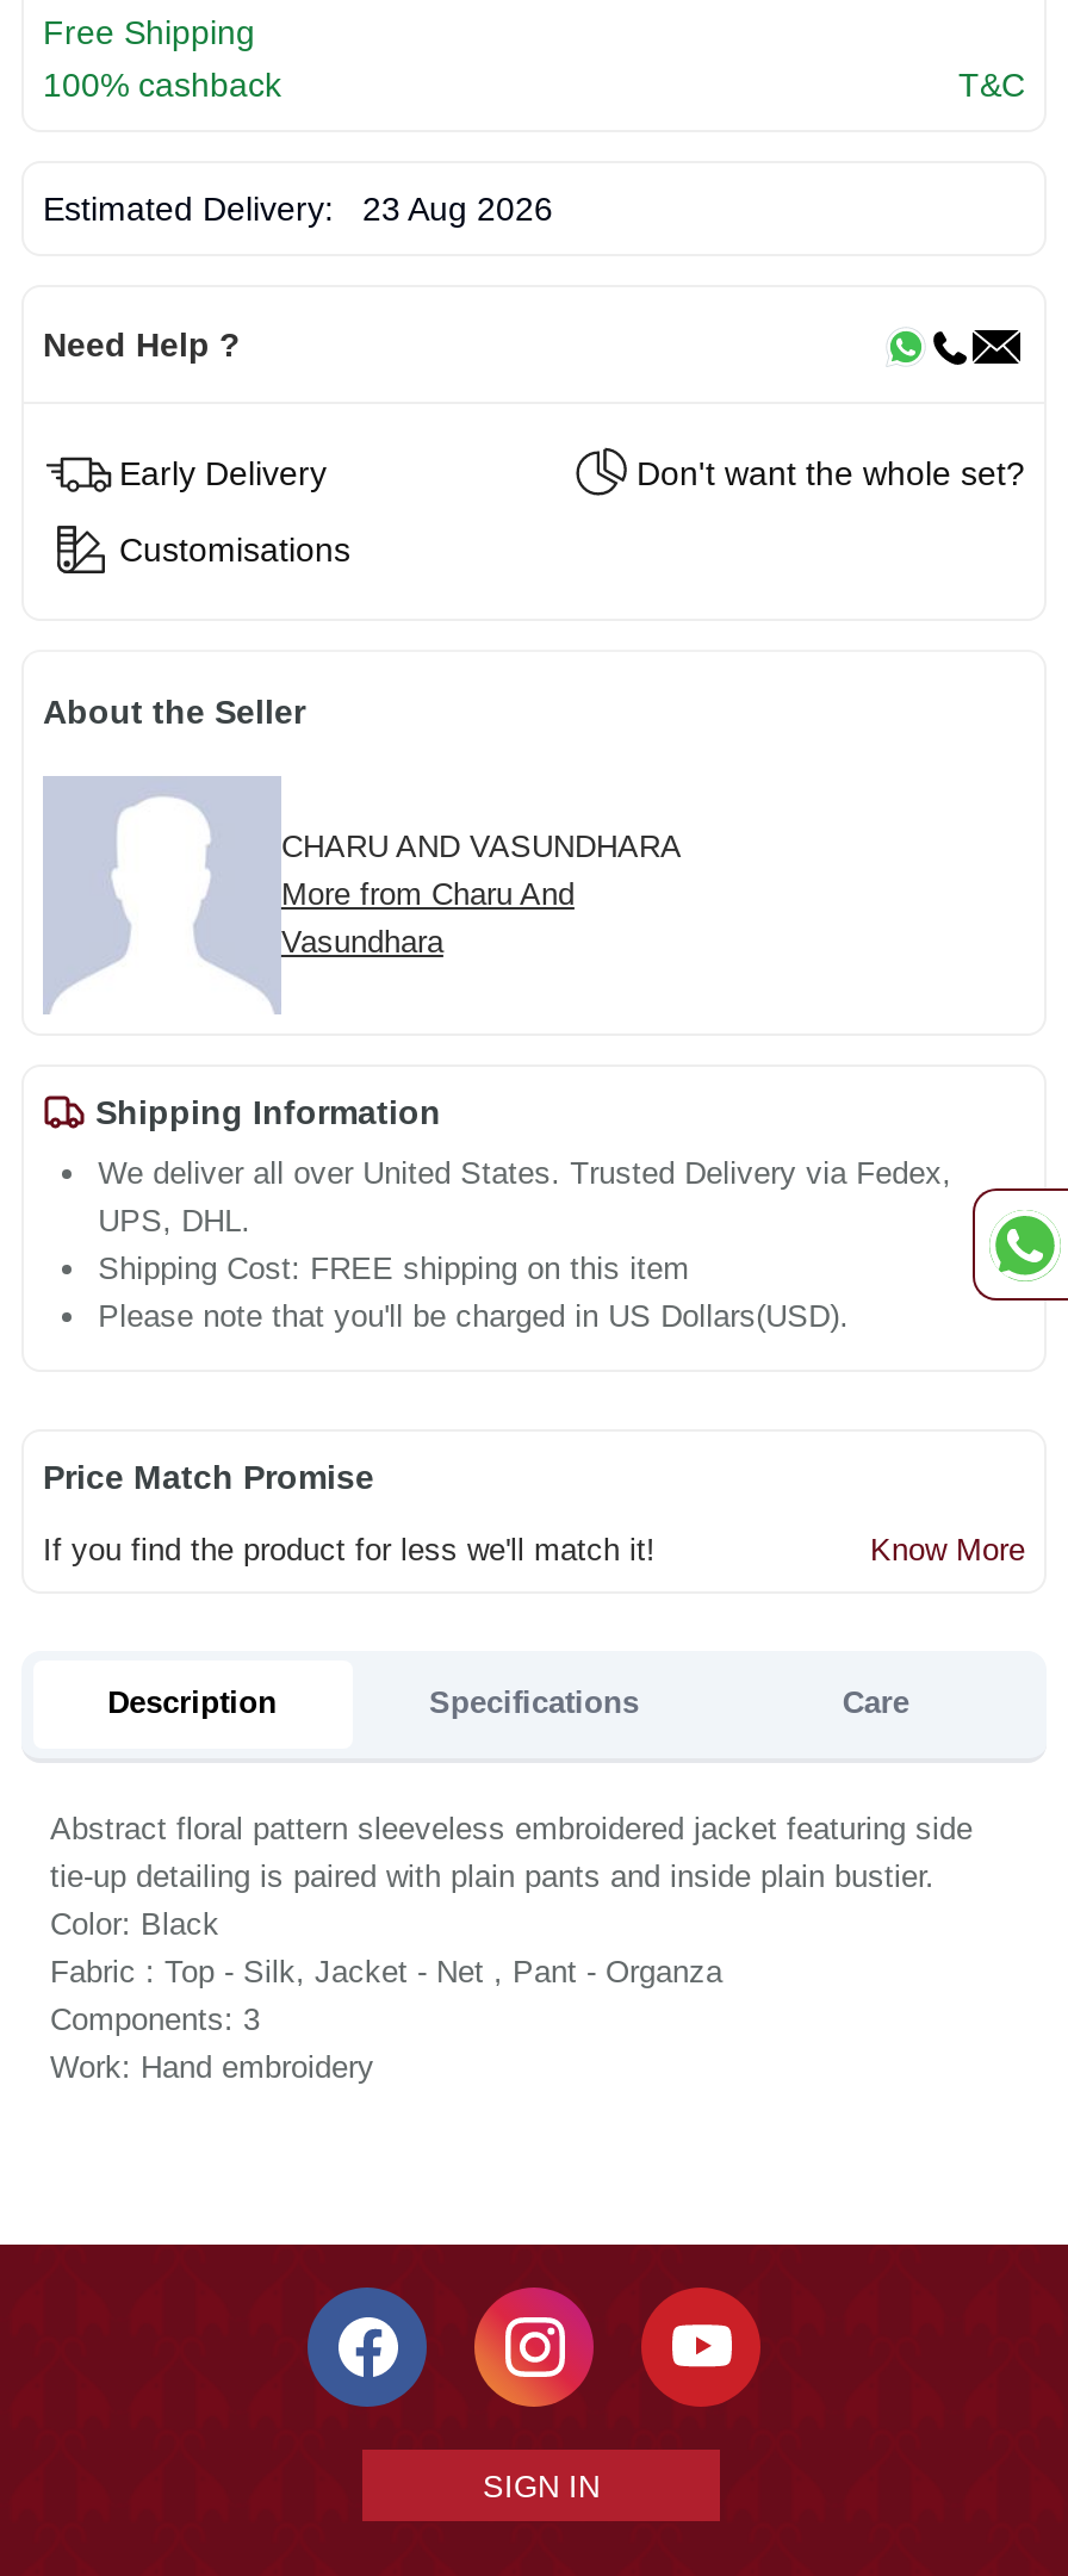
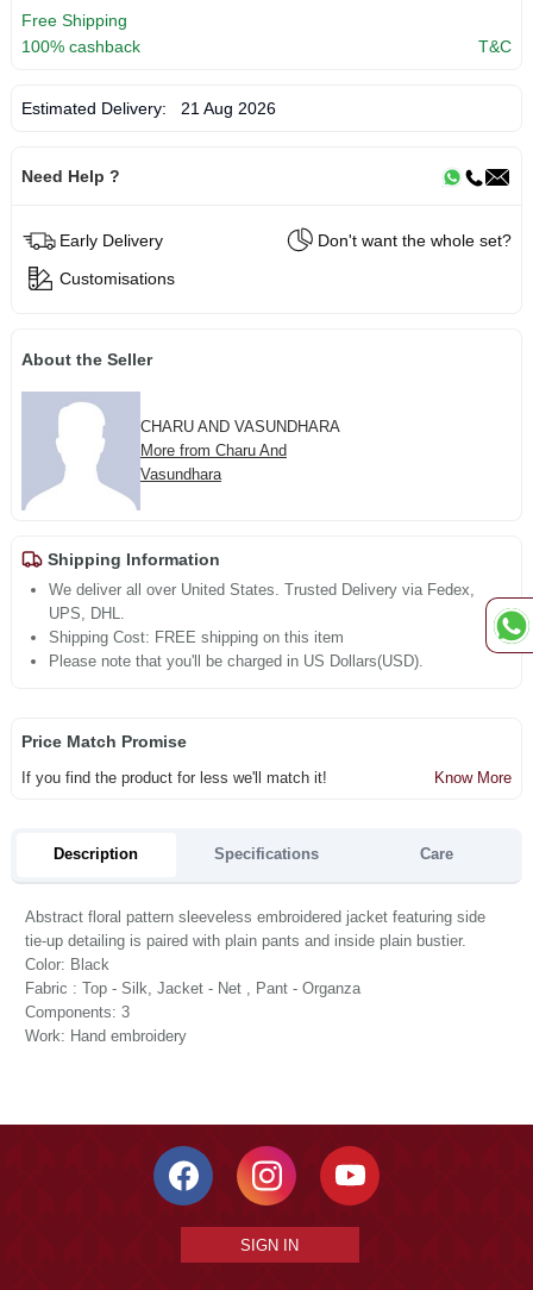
- Estimated Delivery: 23 Aug 2026
+ Estimated Delivery: 21 Aug 2026
